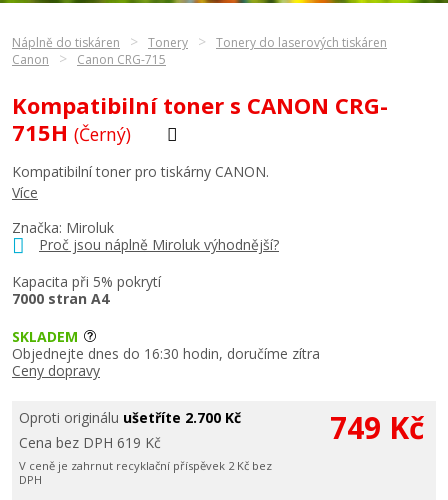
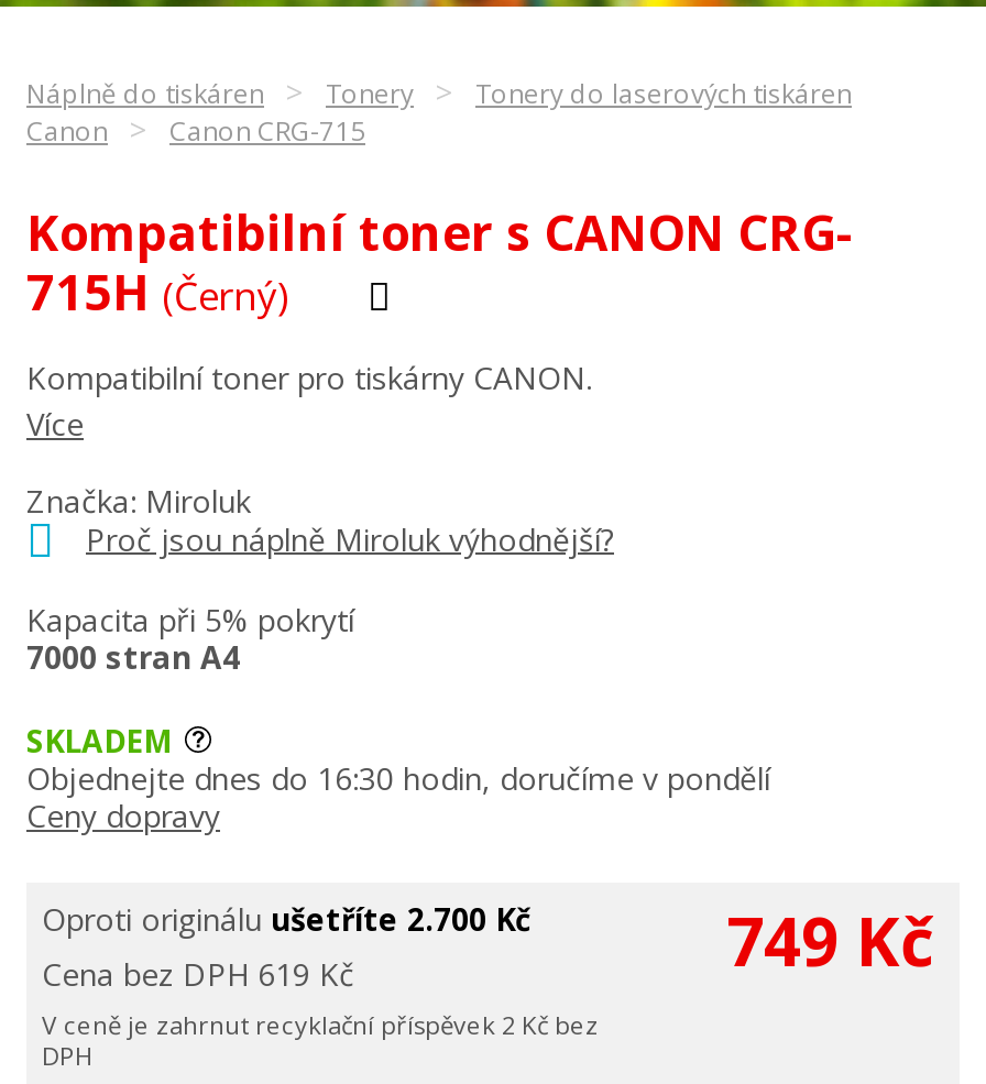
- Objednejte dnes do 16:30 hodin, doručíme zítra
+ Objednejte dnes do 16:30 hodin, doručíme v pondělí
